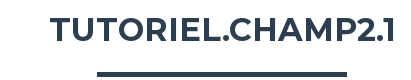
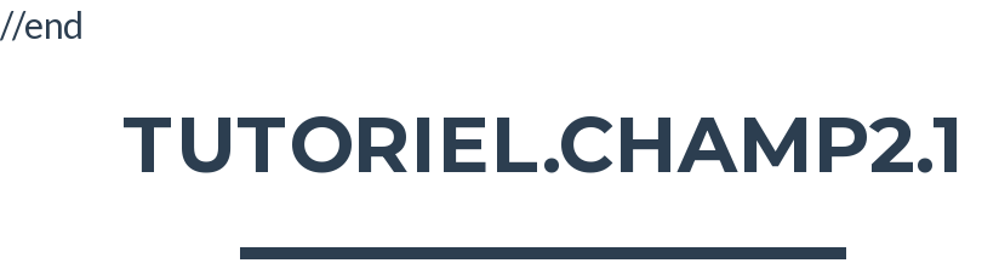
+ //end
